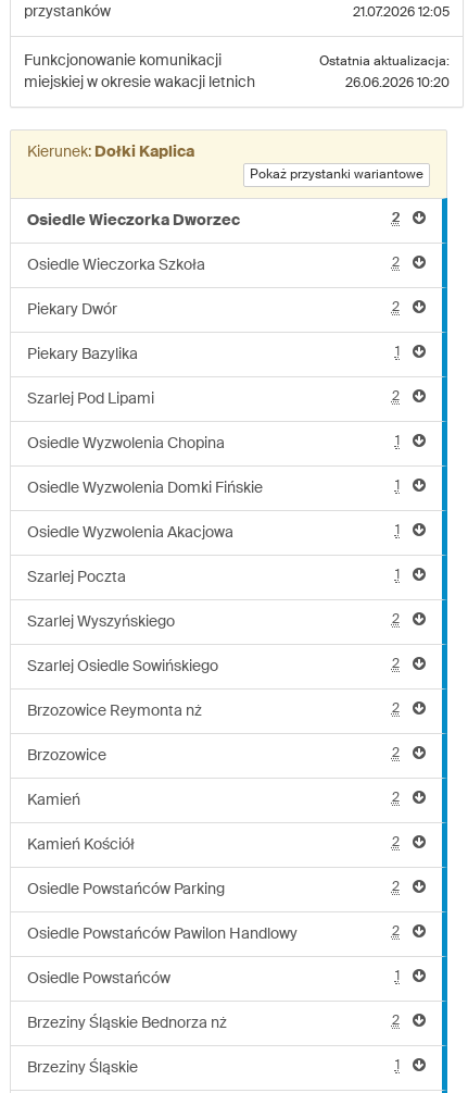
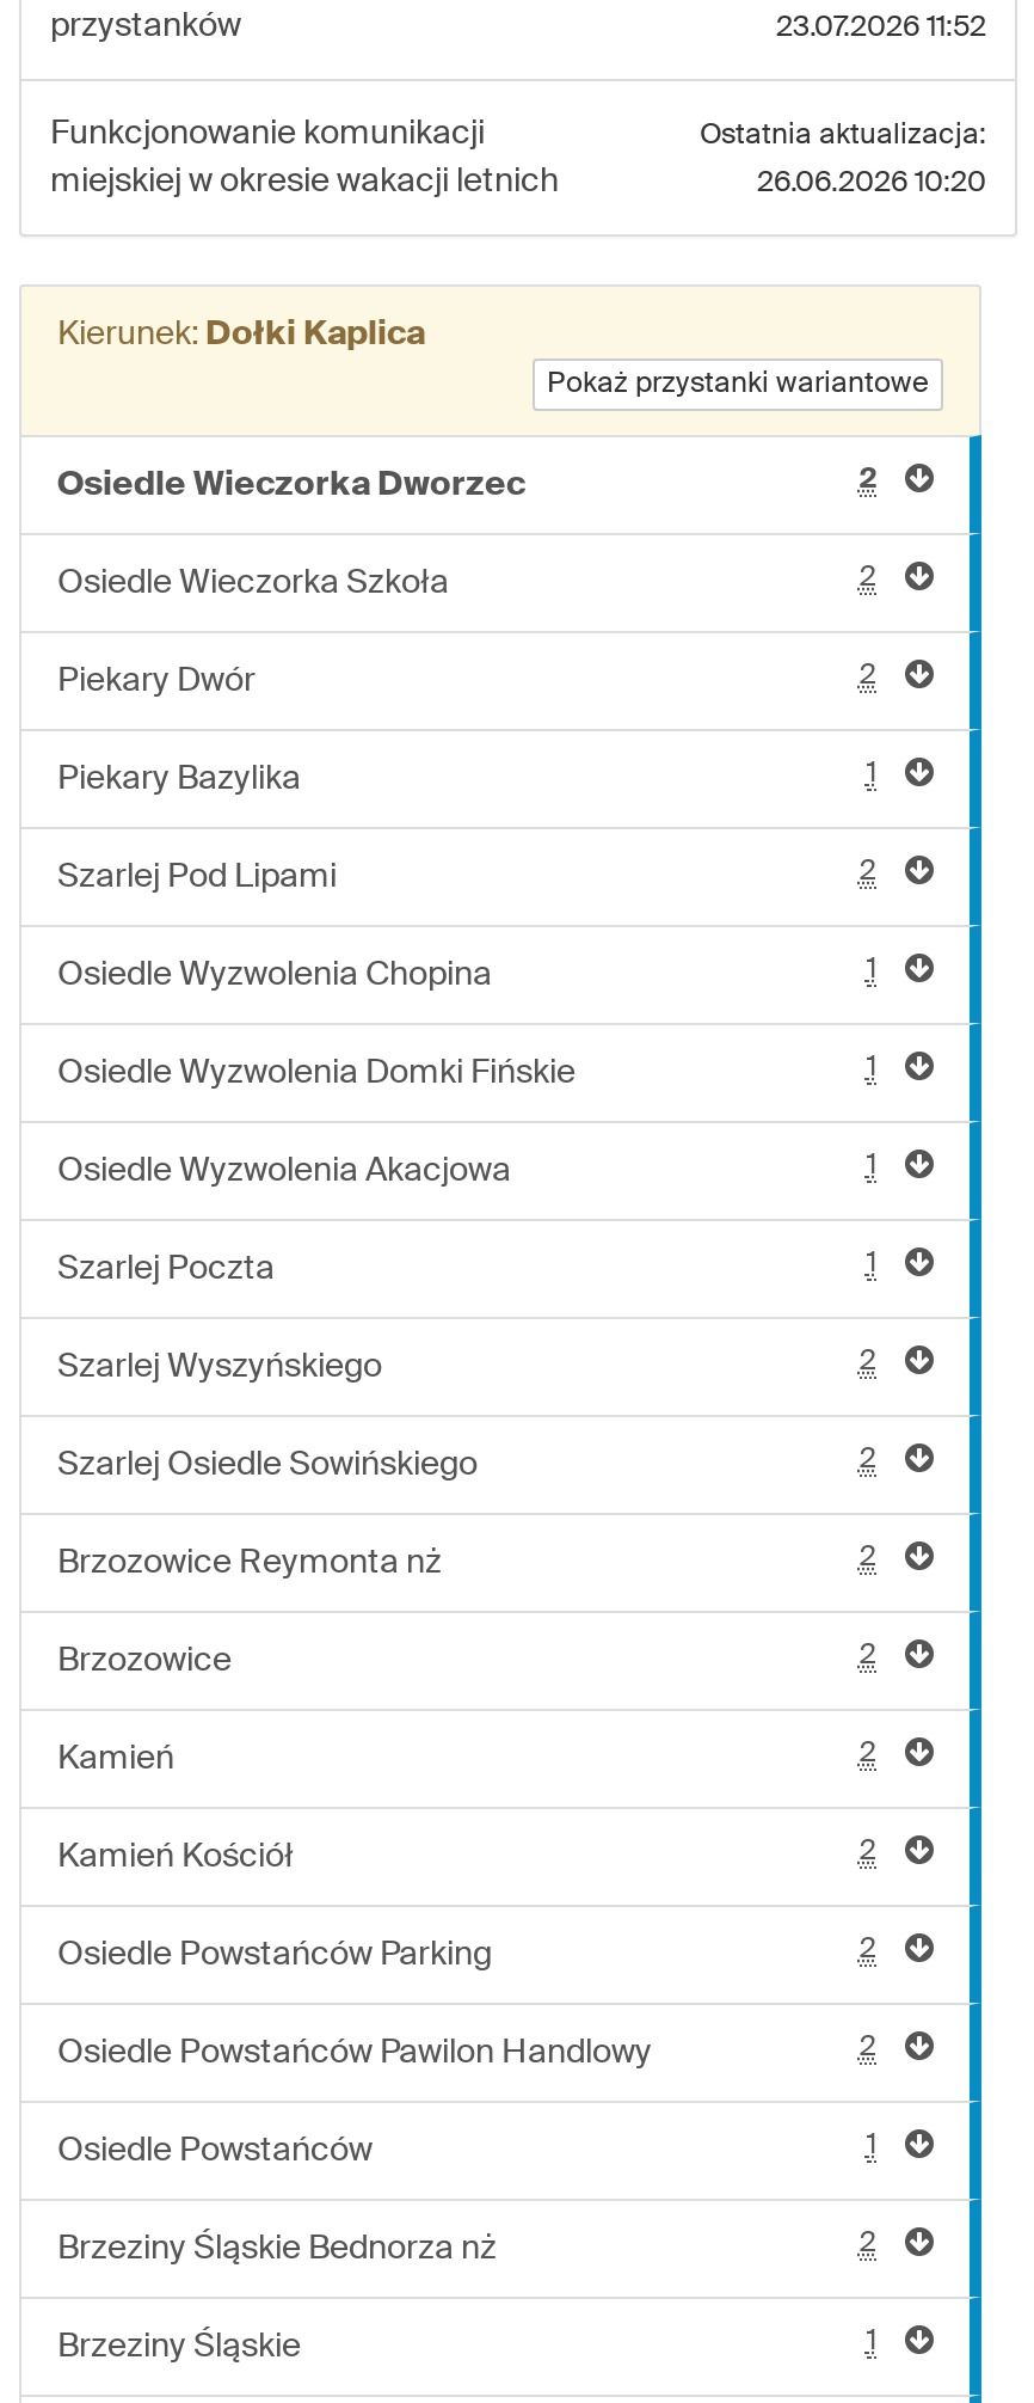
- 21.07.2026 12:05
+ 23.07.2026 11:52
